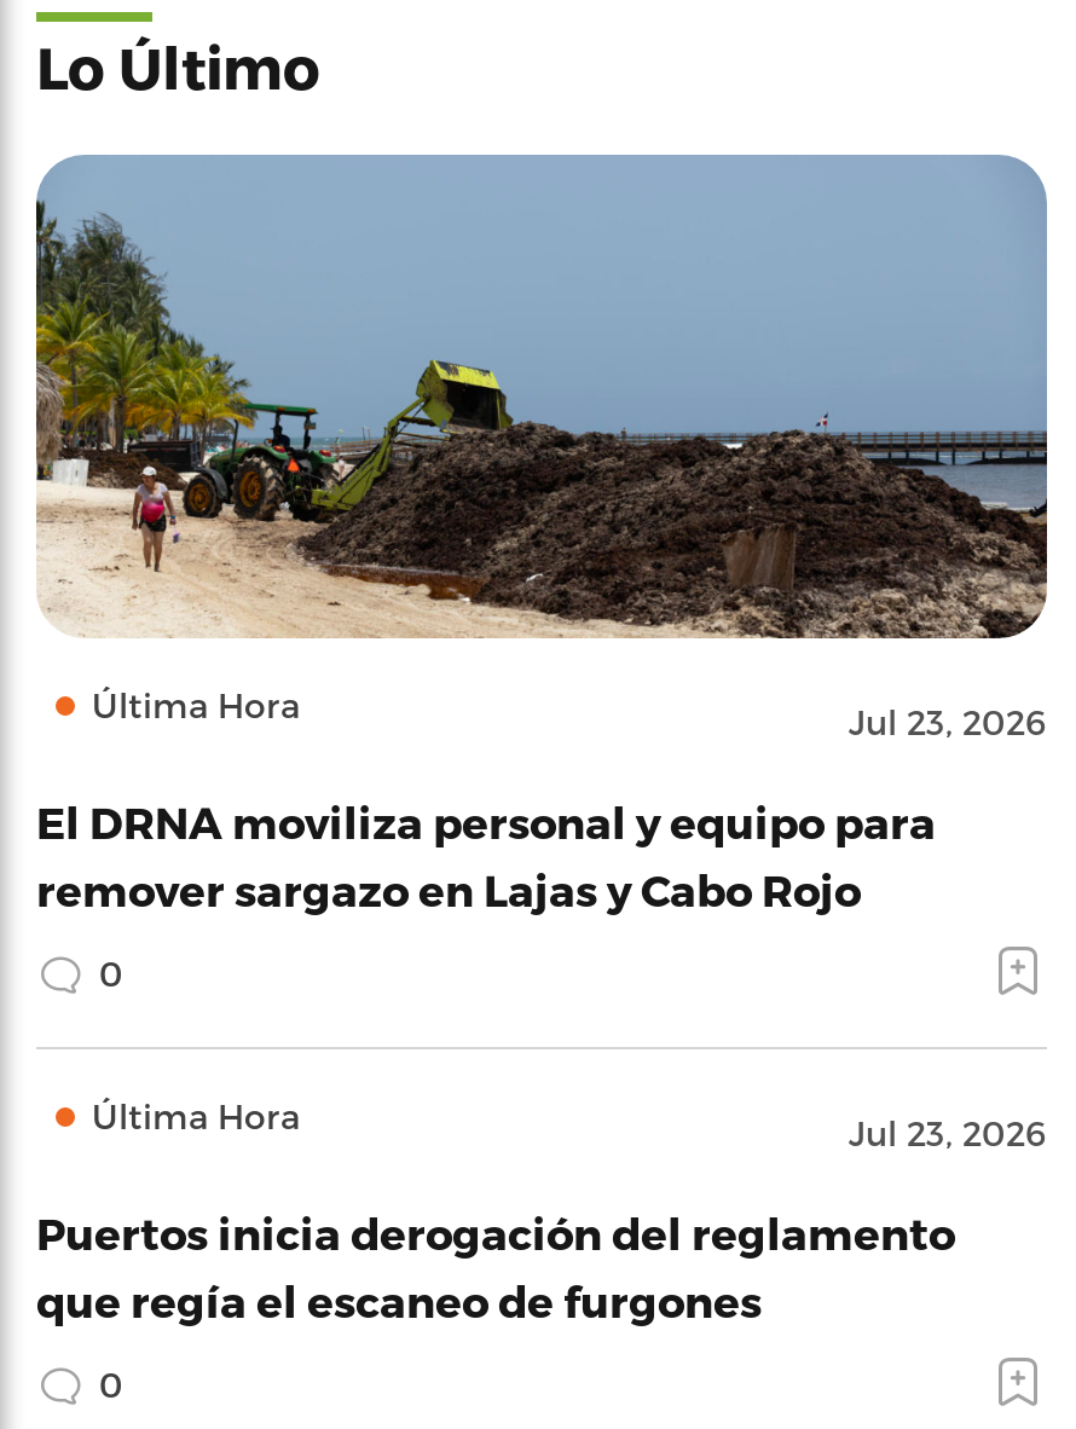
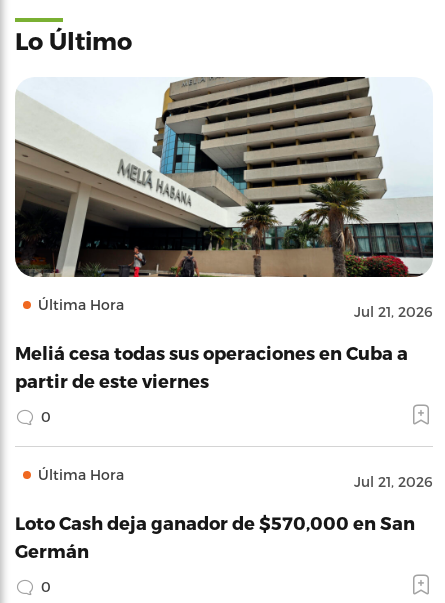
- [image]
- Jul 23, 2026
+ [image]
+ Jul 21, 2026

- El DRNA moviliza personal y equipo para
- remover sargazo en Lajas y Cabo Rojo
+ Meliá cesa todas sus operaciones en Cuba a
+ partir de este viernes

- Jul 23, 2026
+ Jul 21, 2026

- Puertos inicia derogación del reglamento
- que regía el escaneo de furgones
+ Loto Cash deja ganador de $570,000 en San
+ Germán
